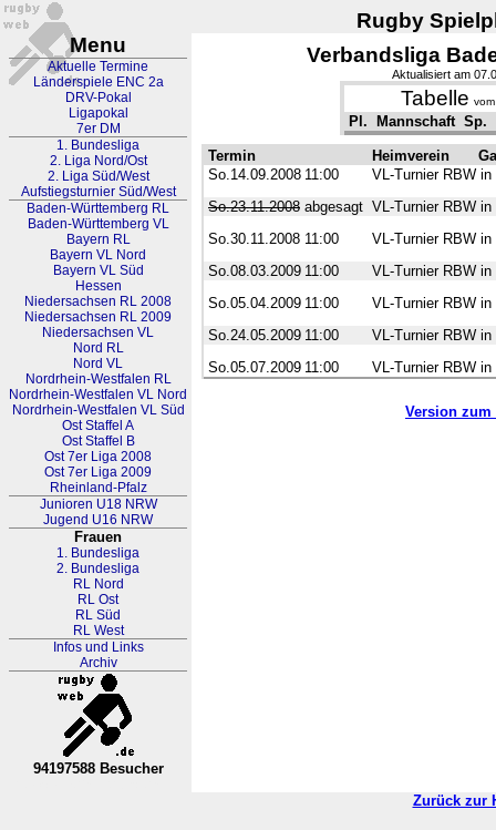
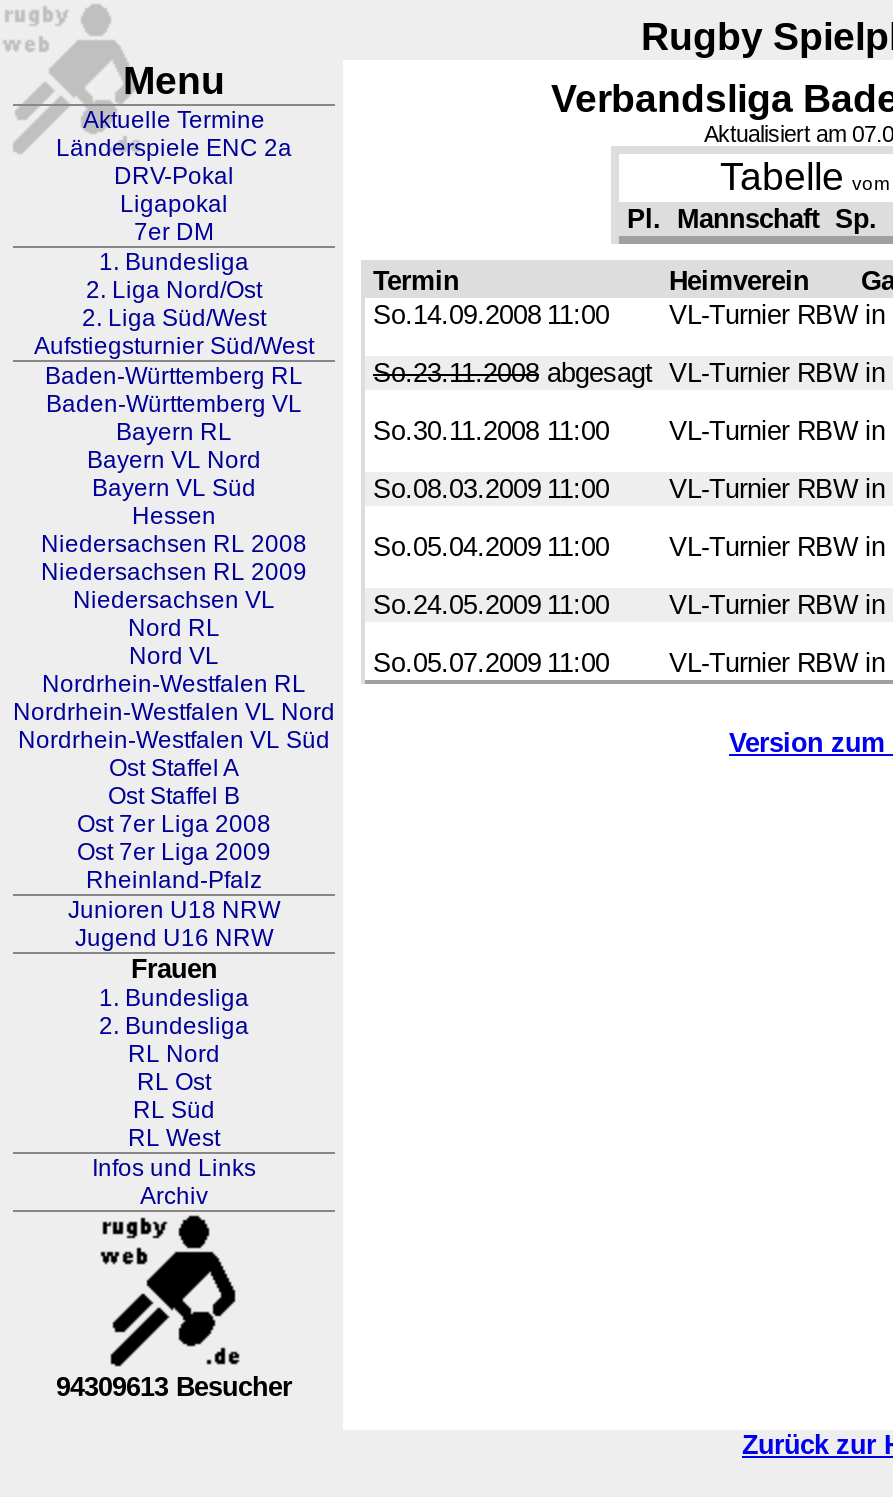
- 94197588 Besucher
+ 94309613 Besucher
